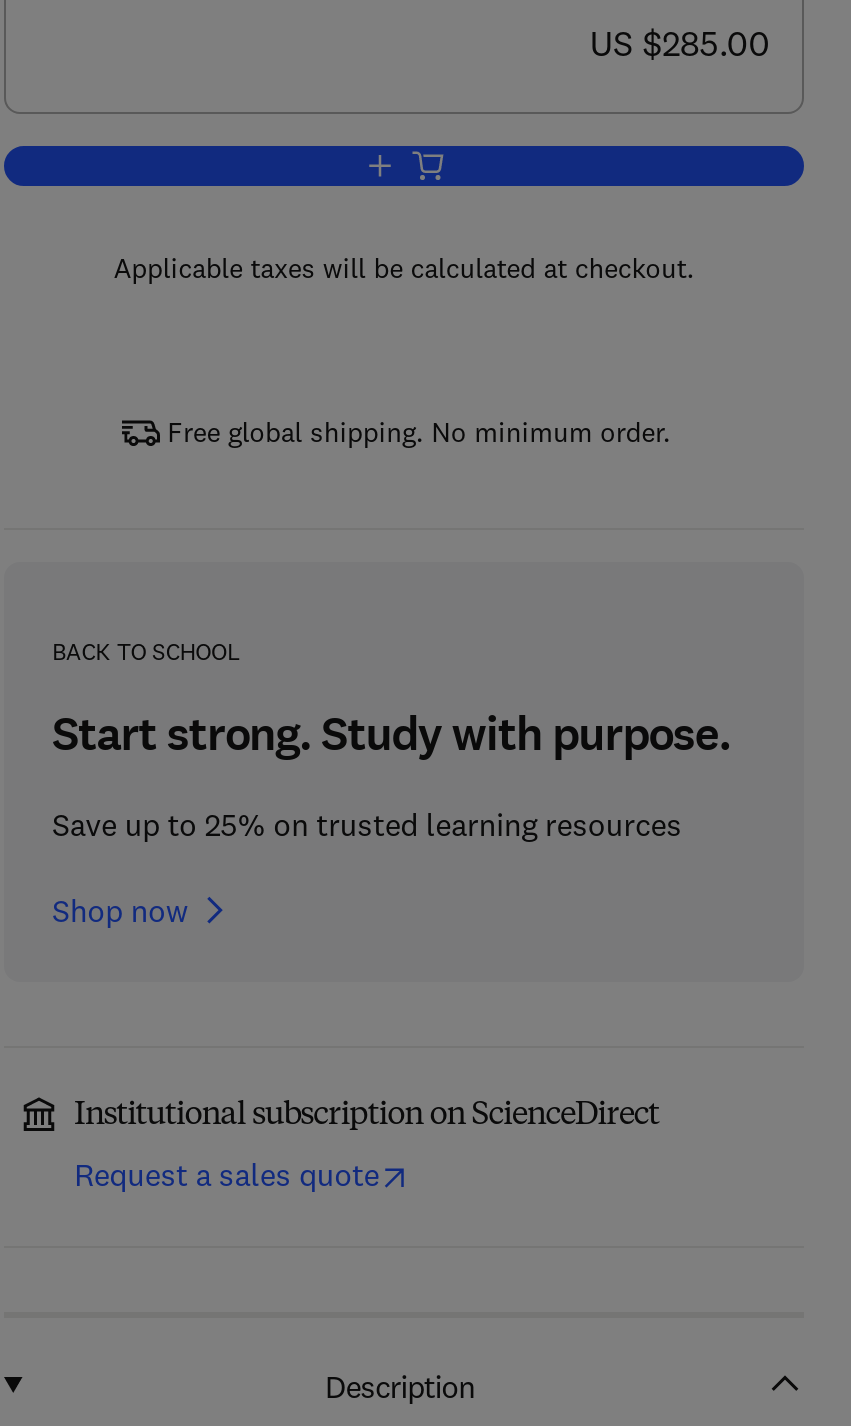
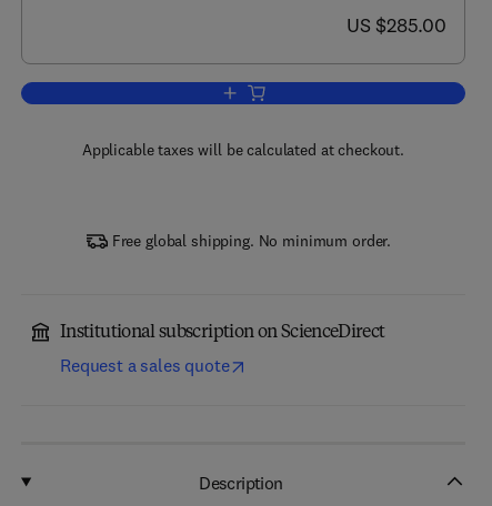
- BACK TO SCHOOL
- Start strong. Study with purpose.
- Save up to 25% on trusted learning resources
- Shop now
